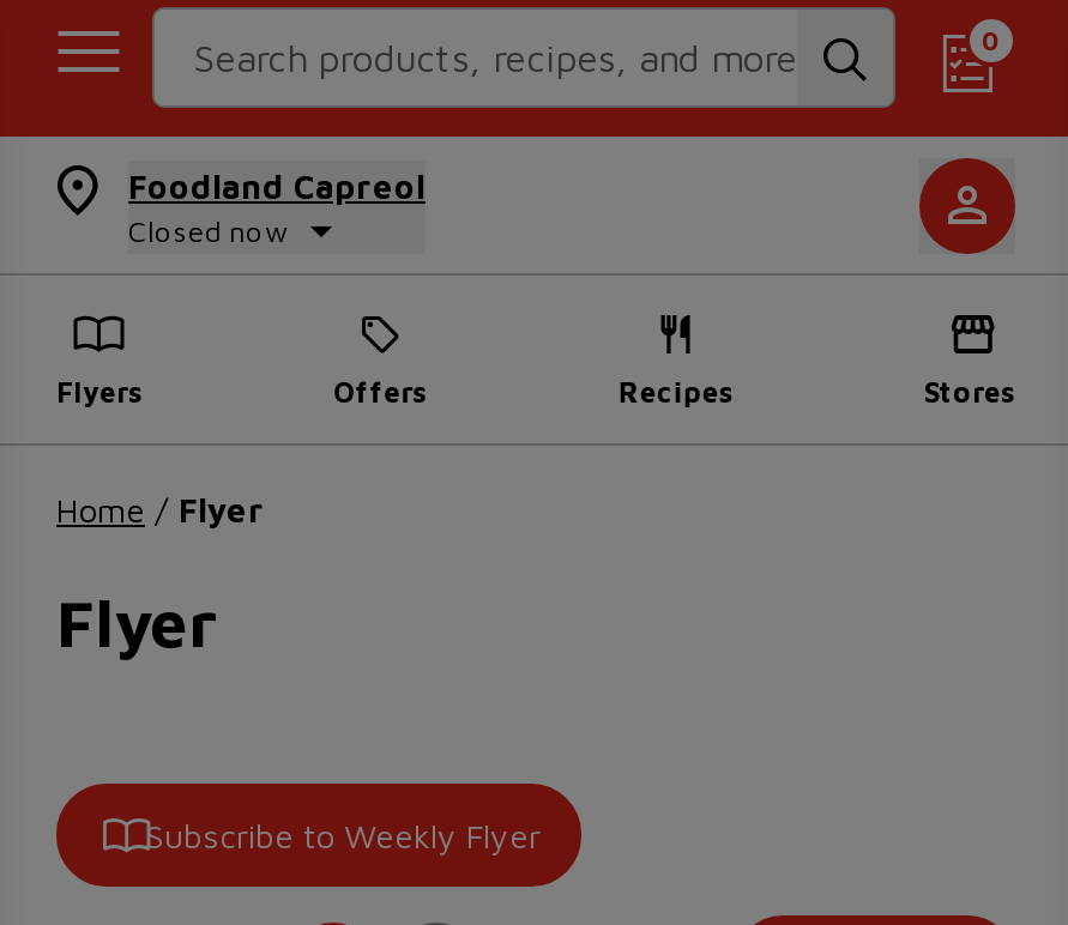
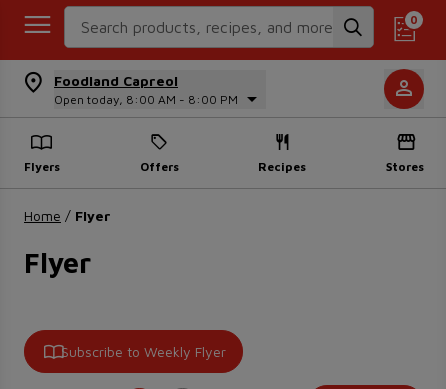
- Closed now
+ Open today, 8:00 AM - 8:00 PM
